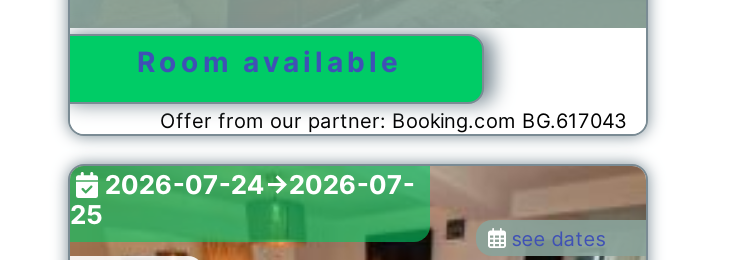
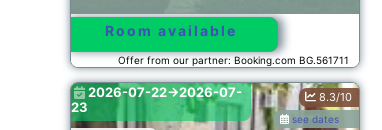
- Offer from our partner: Booking.com BG.617043
+ Offer from our partner: Booking.com BG.561711

- 2026-07-24->2026-07-
- 25
+ 8.3/10
+ 2026-07-22->2026-07-
+ 23
